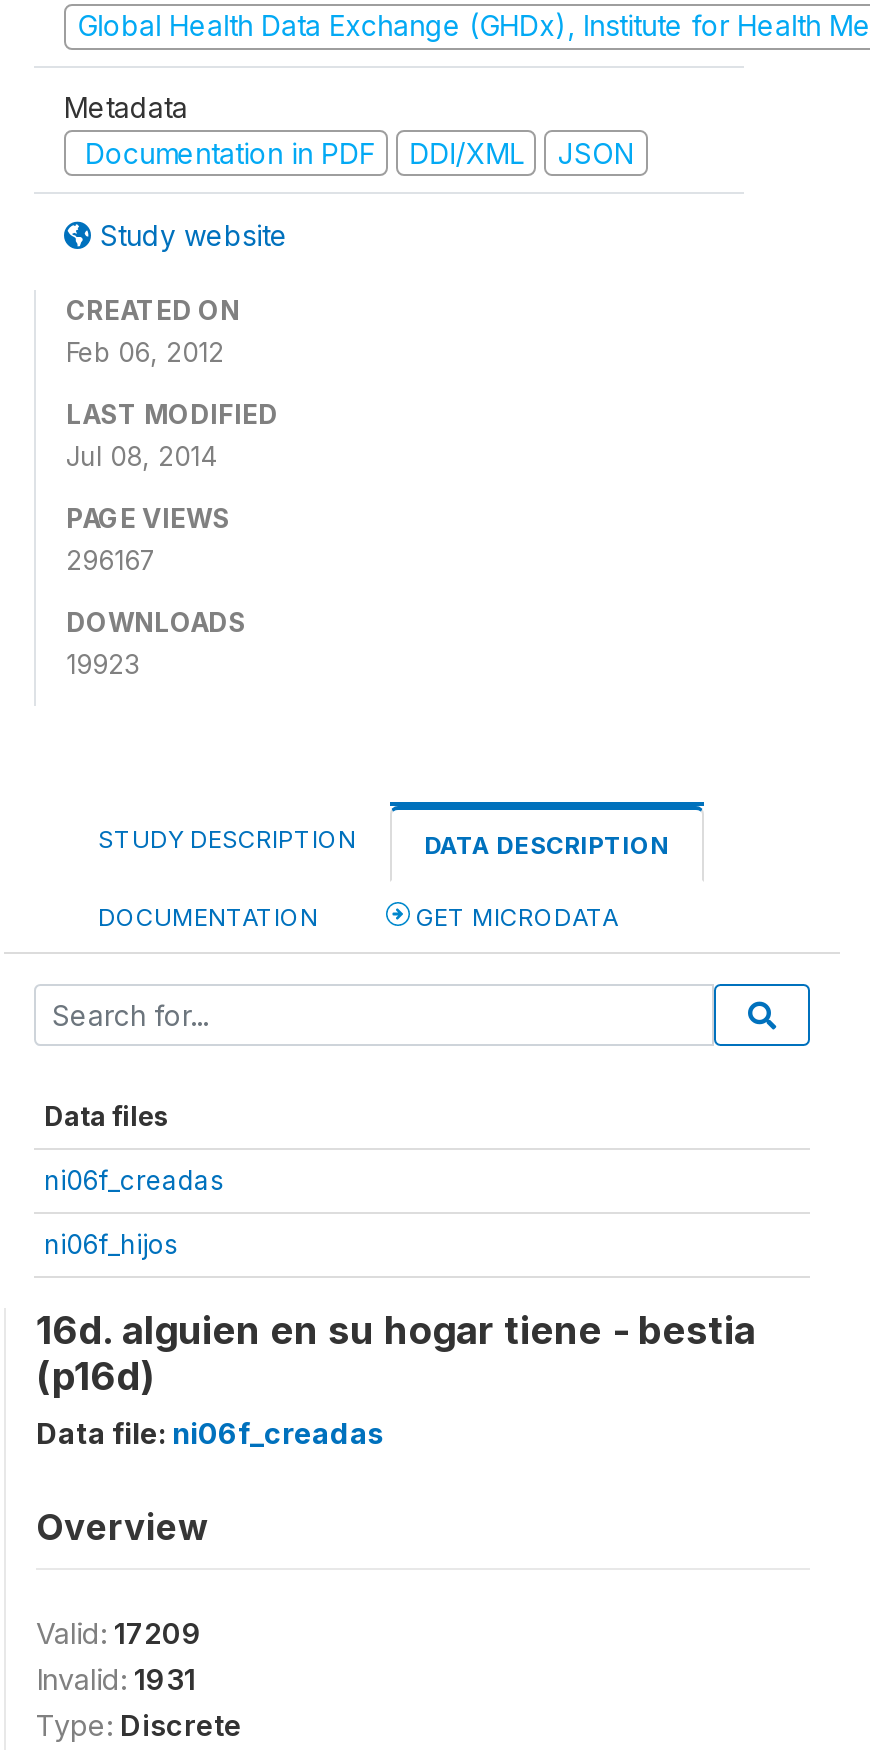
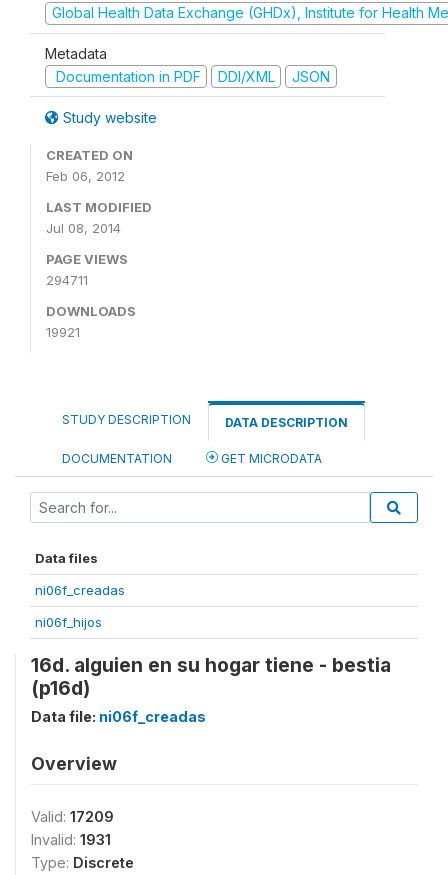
- 296167
+ 294711

- 19923
+ 19921
